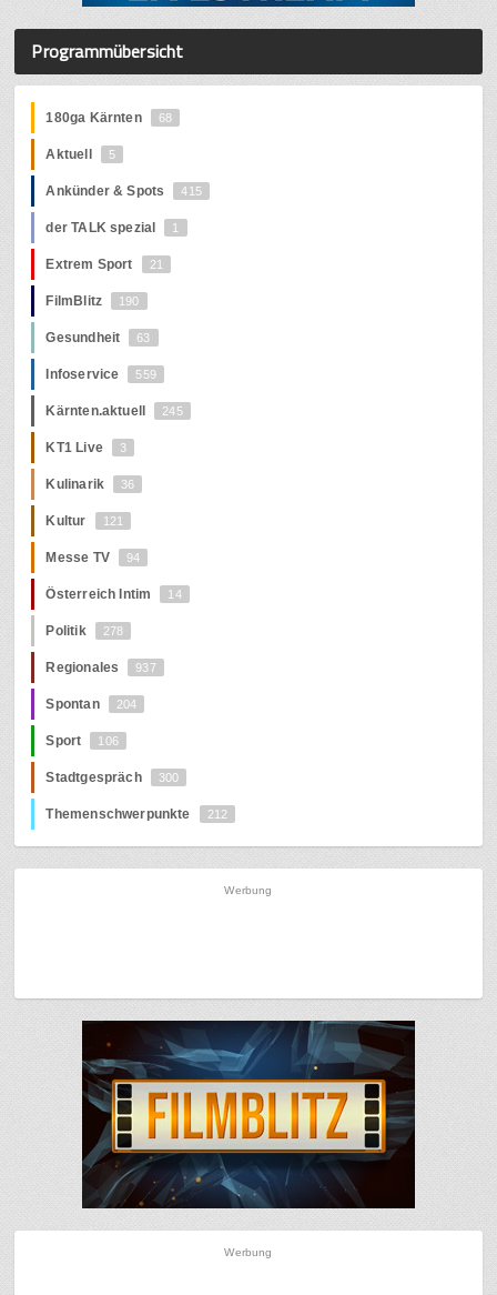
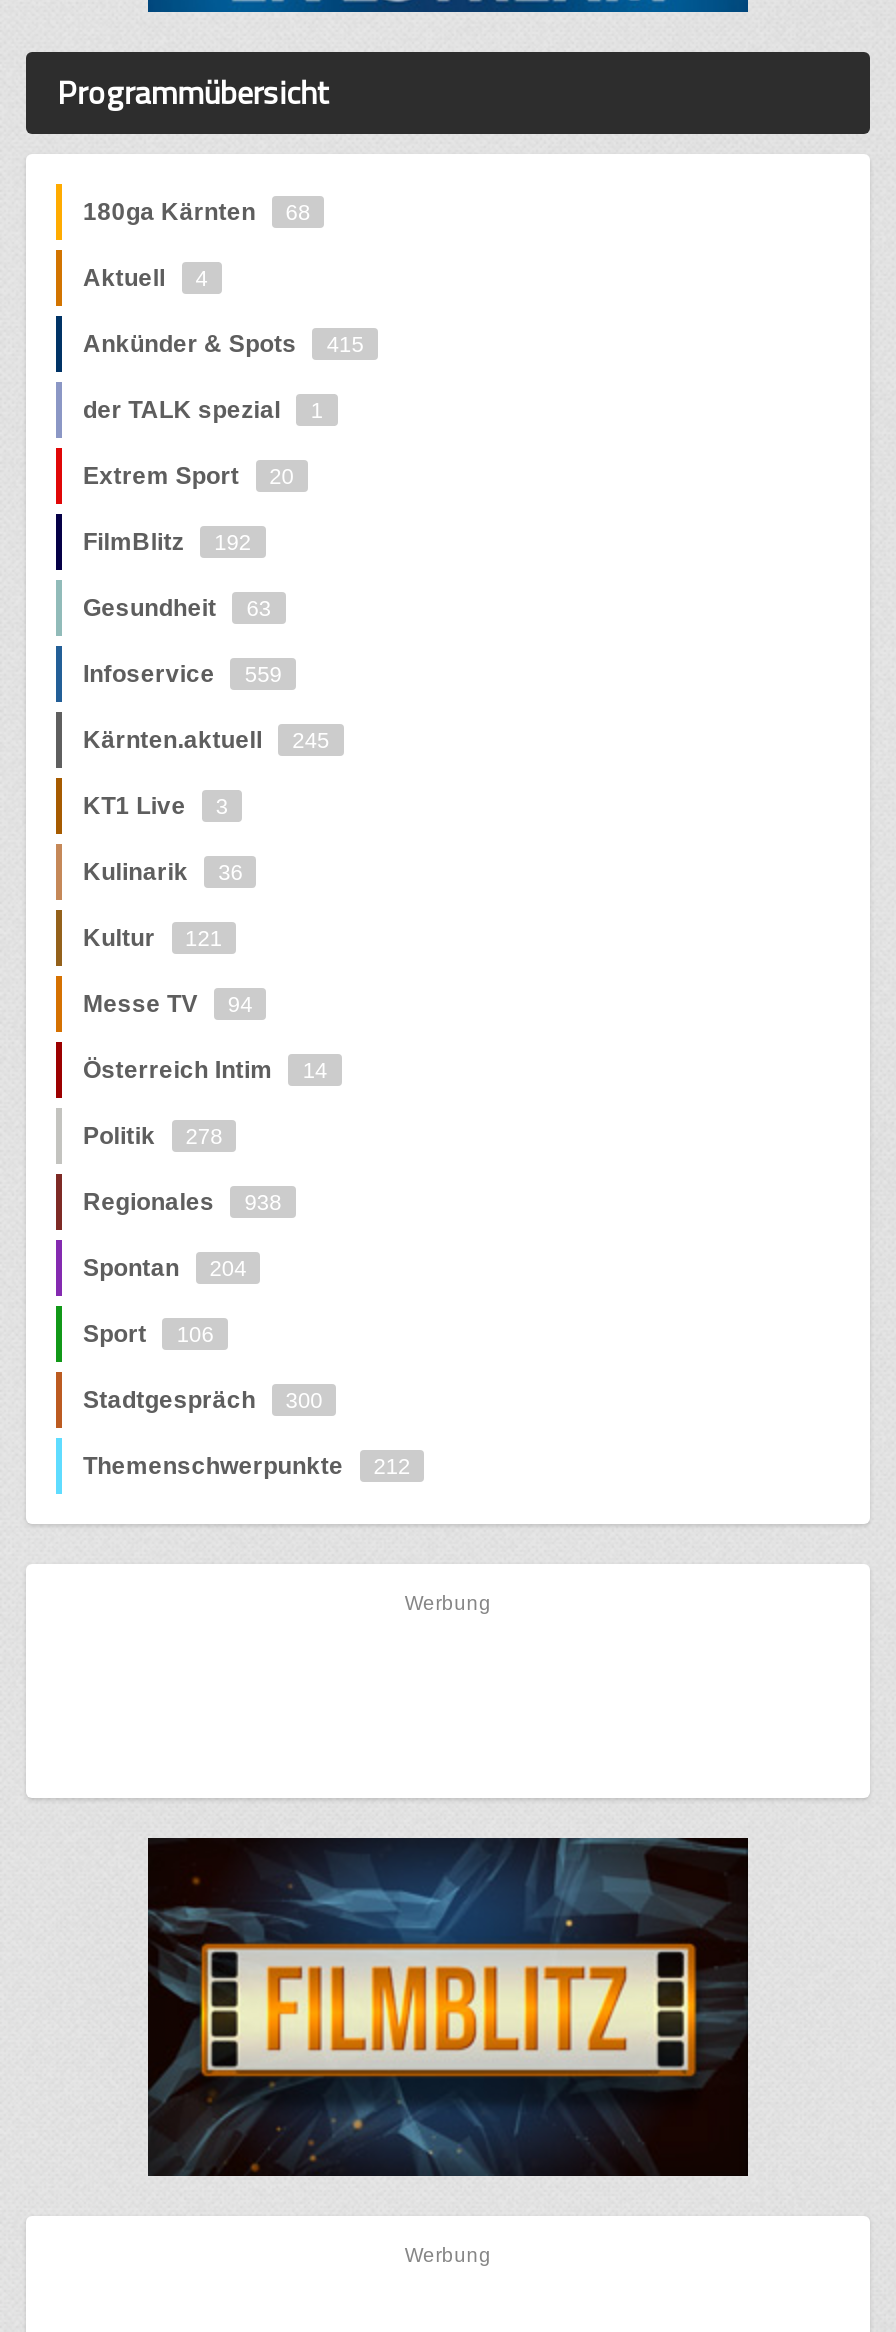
- Aktuell 5
+ Aktuell 4

- Extrem Sport 21
+ Extrem Sport 20

- FilmBlitz 190
+ FilmBlitz 192

- Regionales 937
+ Regionales 938
